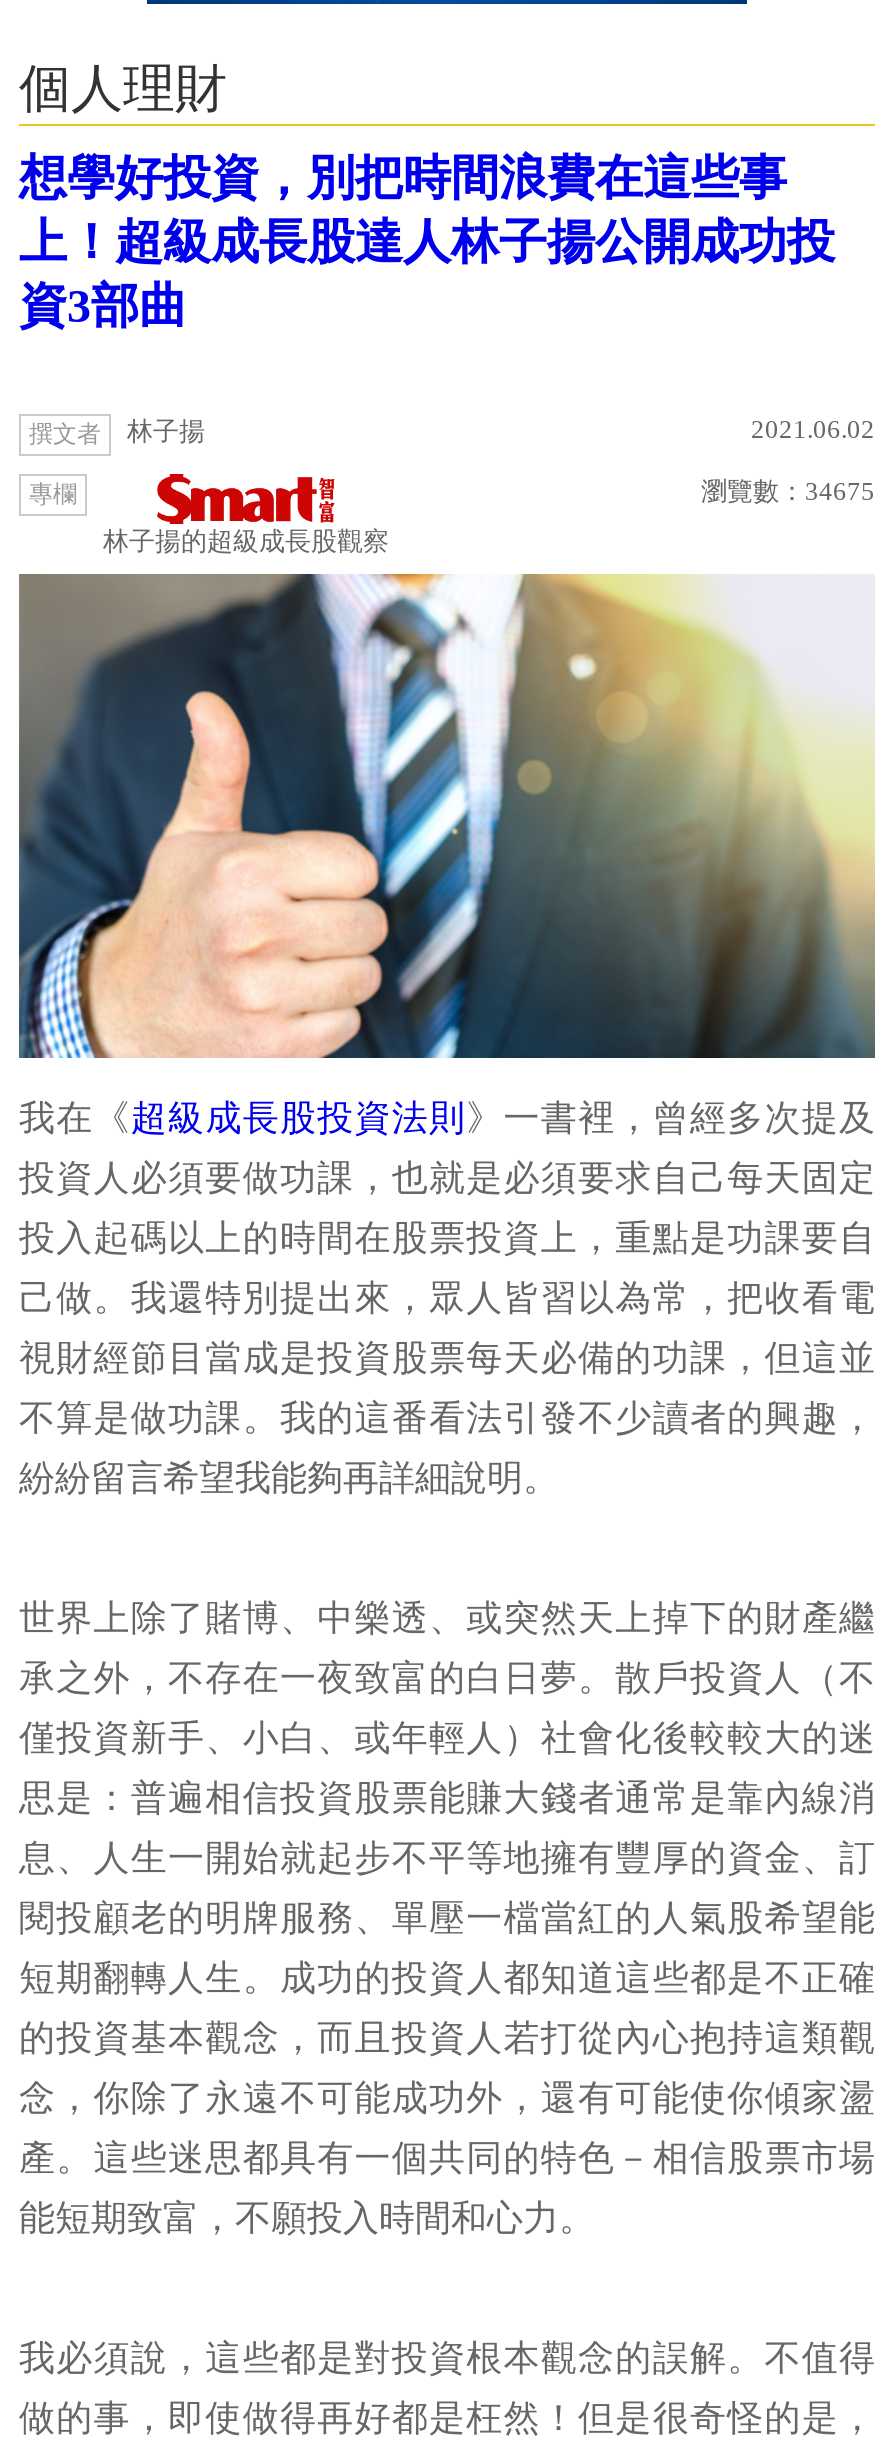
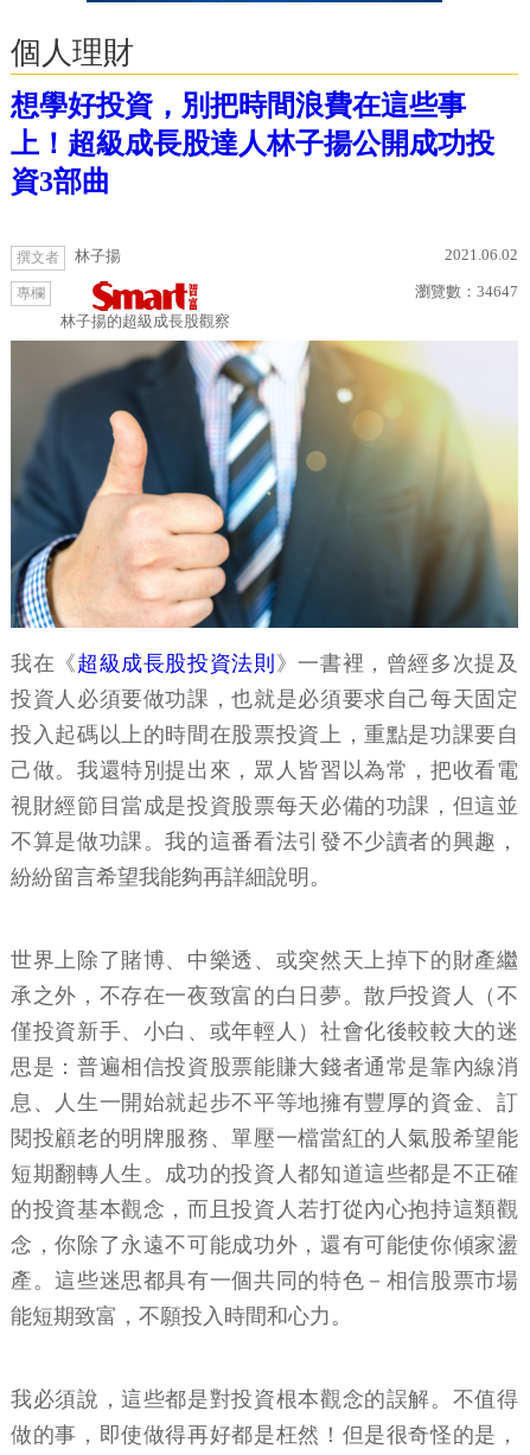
- 瀏覽數：34675
+ 瀏覽數：34647
